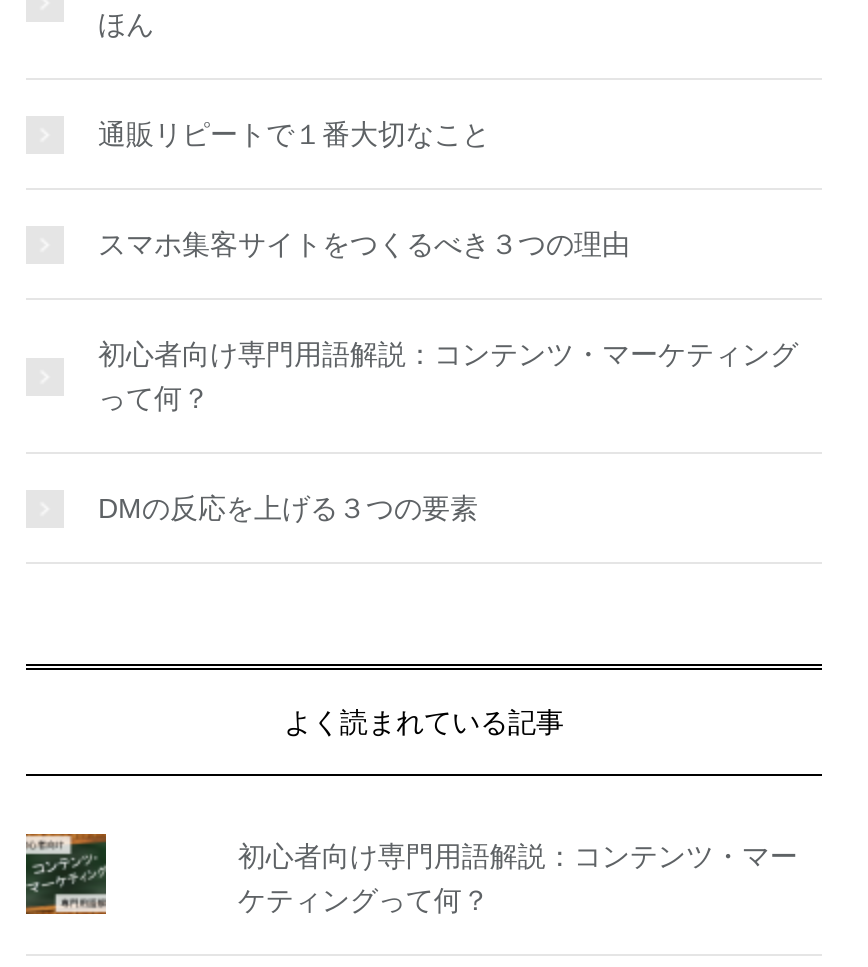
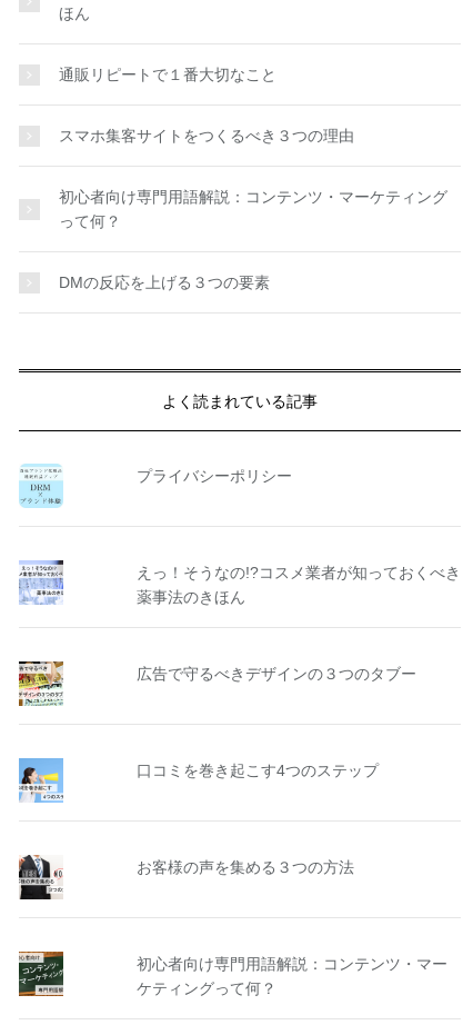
+ [image]

+ [image]

+ [image]

+ [image]

+ [image]

+ プライバシーポリシー

+ えっ！そうなの!?コスメ業者が知っておくべき
+ 薬事法のきほん

+ 広告で守るべきデザインの３つのタブー

+ 口コミを巻き起こす4つのステップ

+ お客様の声を集める３つの方法
